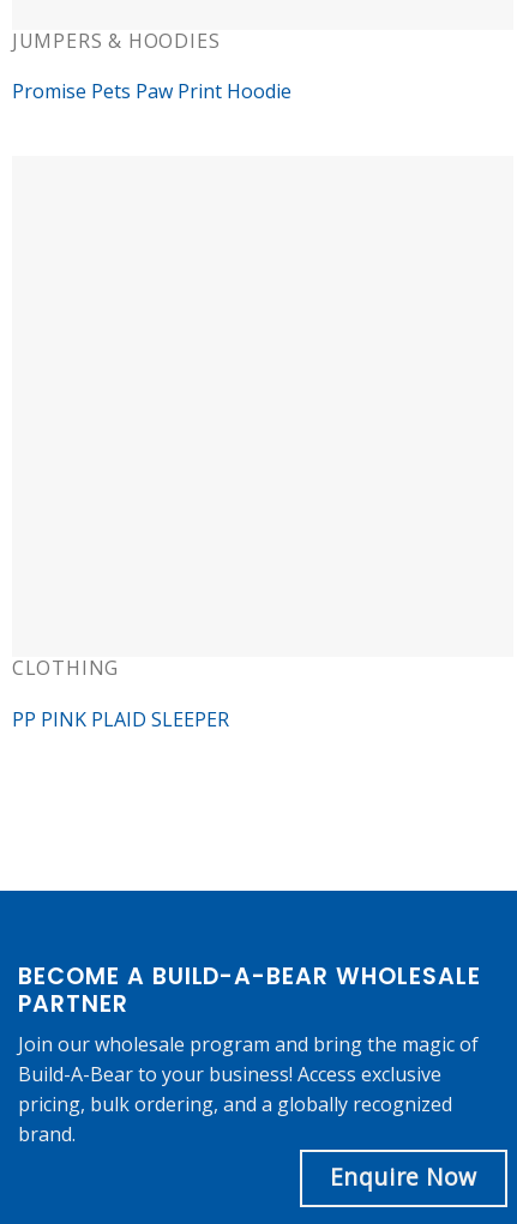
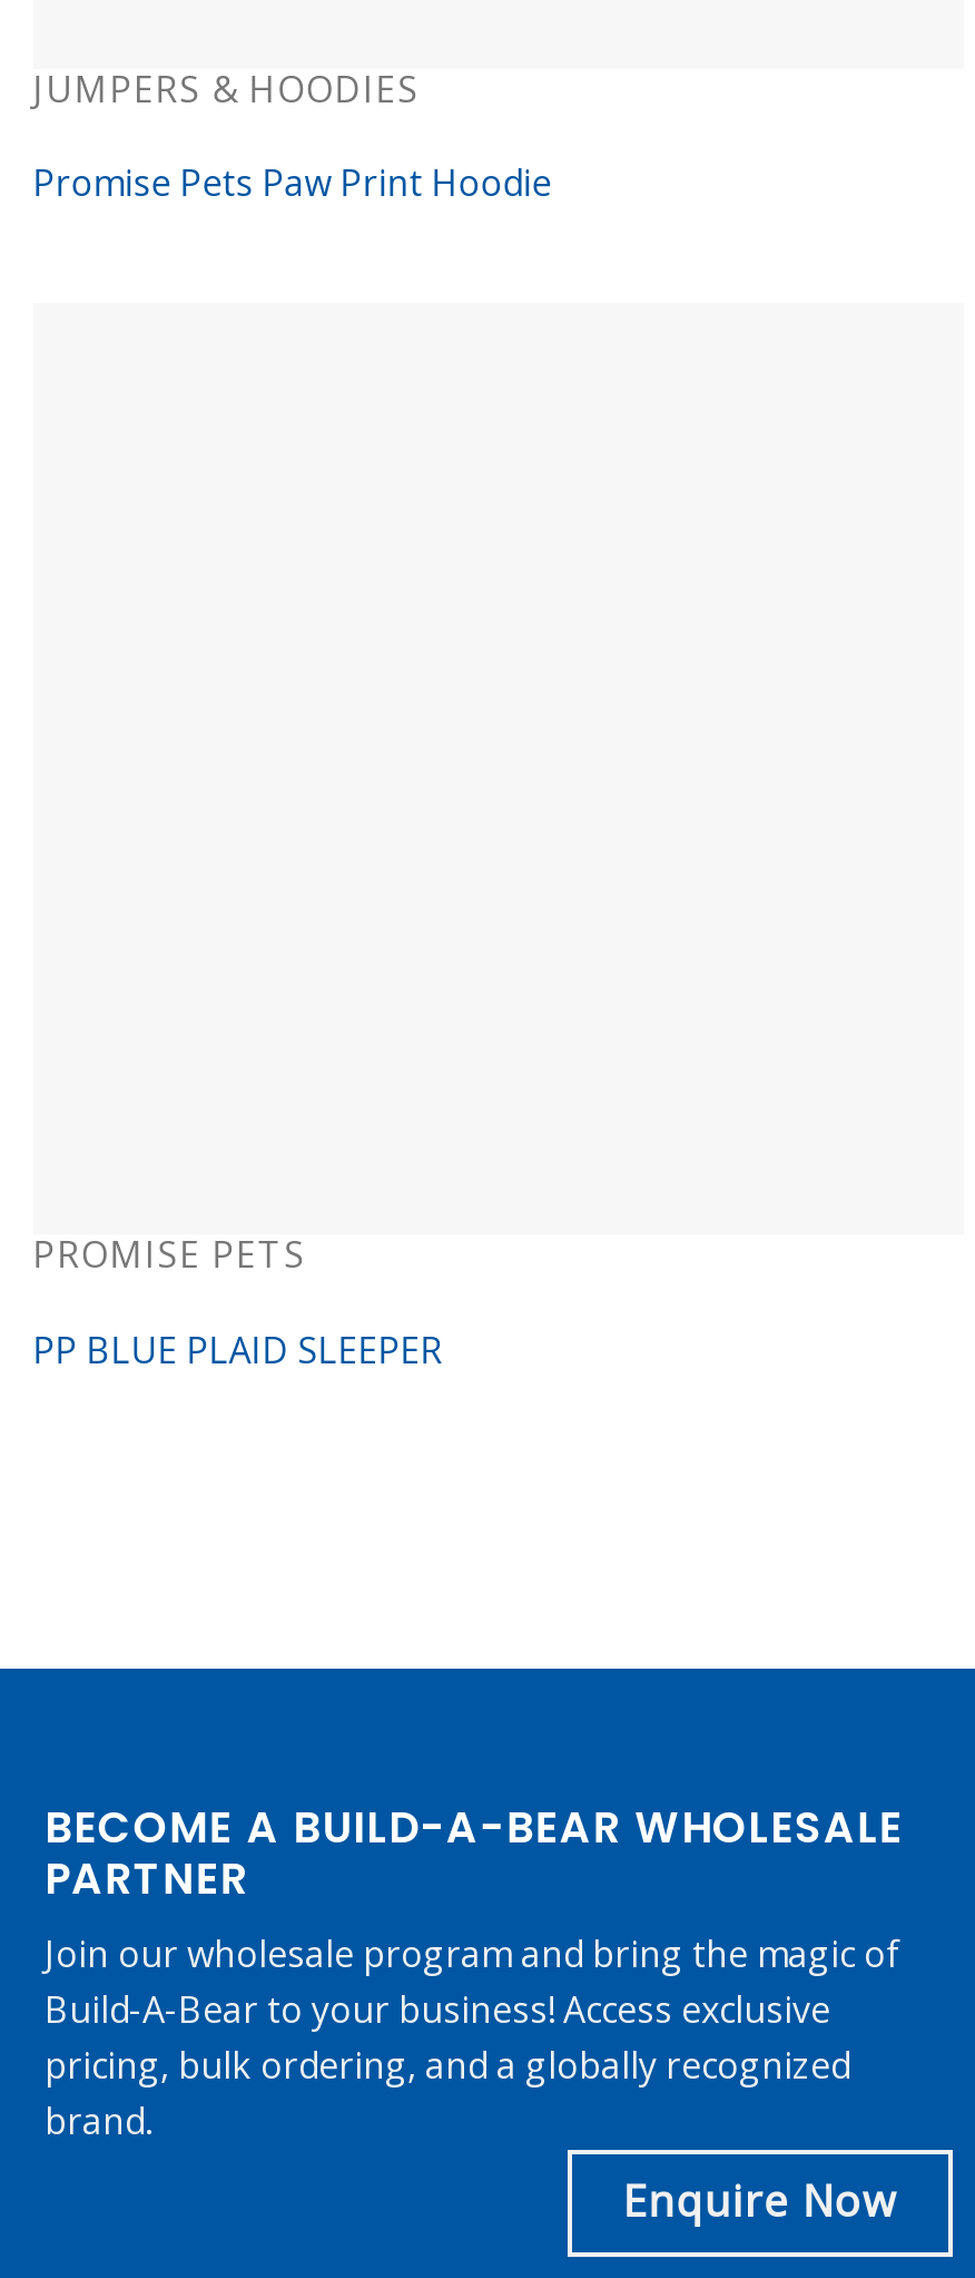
- CLOTHING
+ PROMISE PETS

- PP PINK PLAID SLEEPER
+ PP BLUE PLAID SLEEPER
